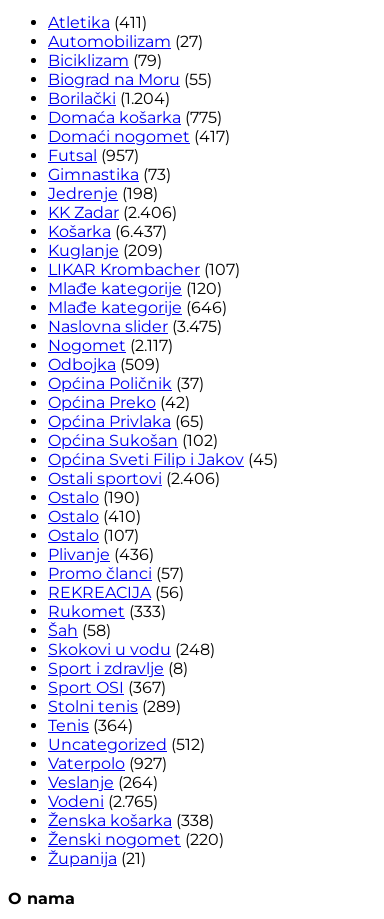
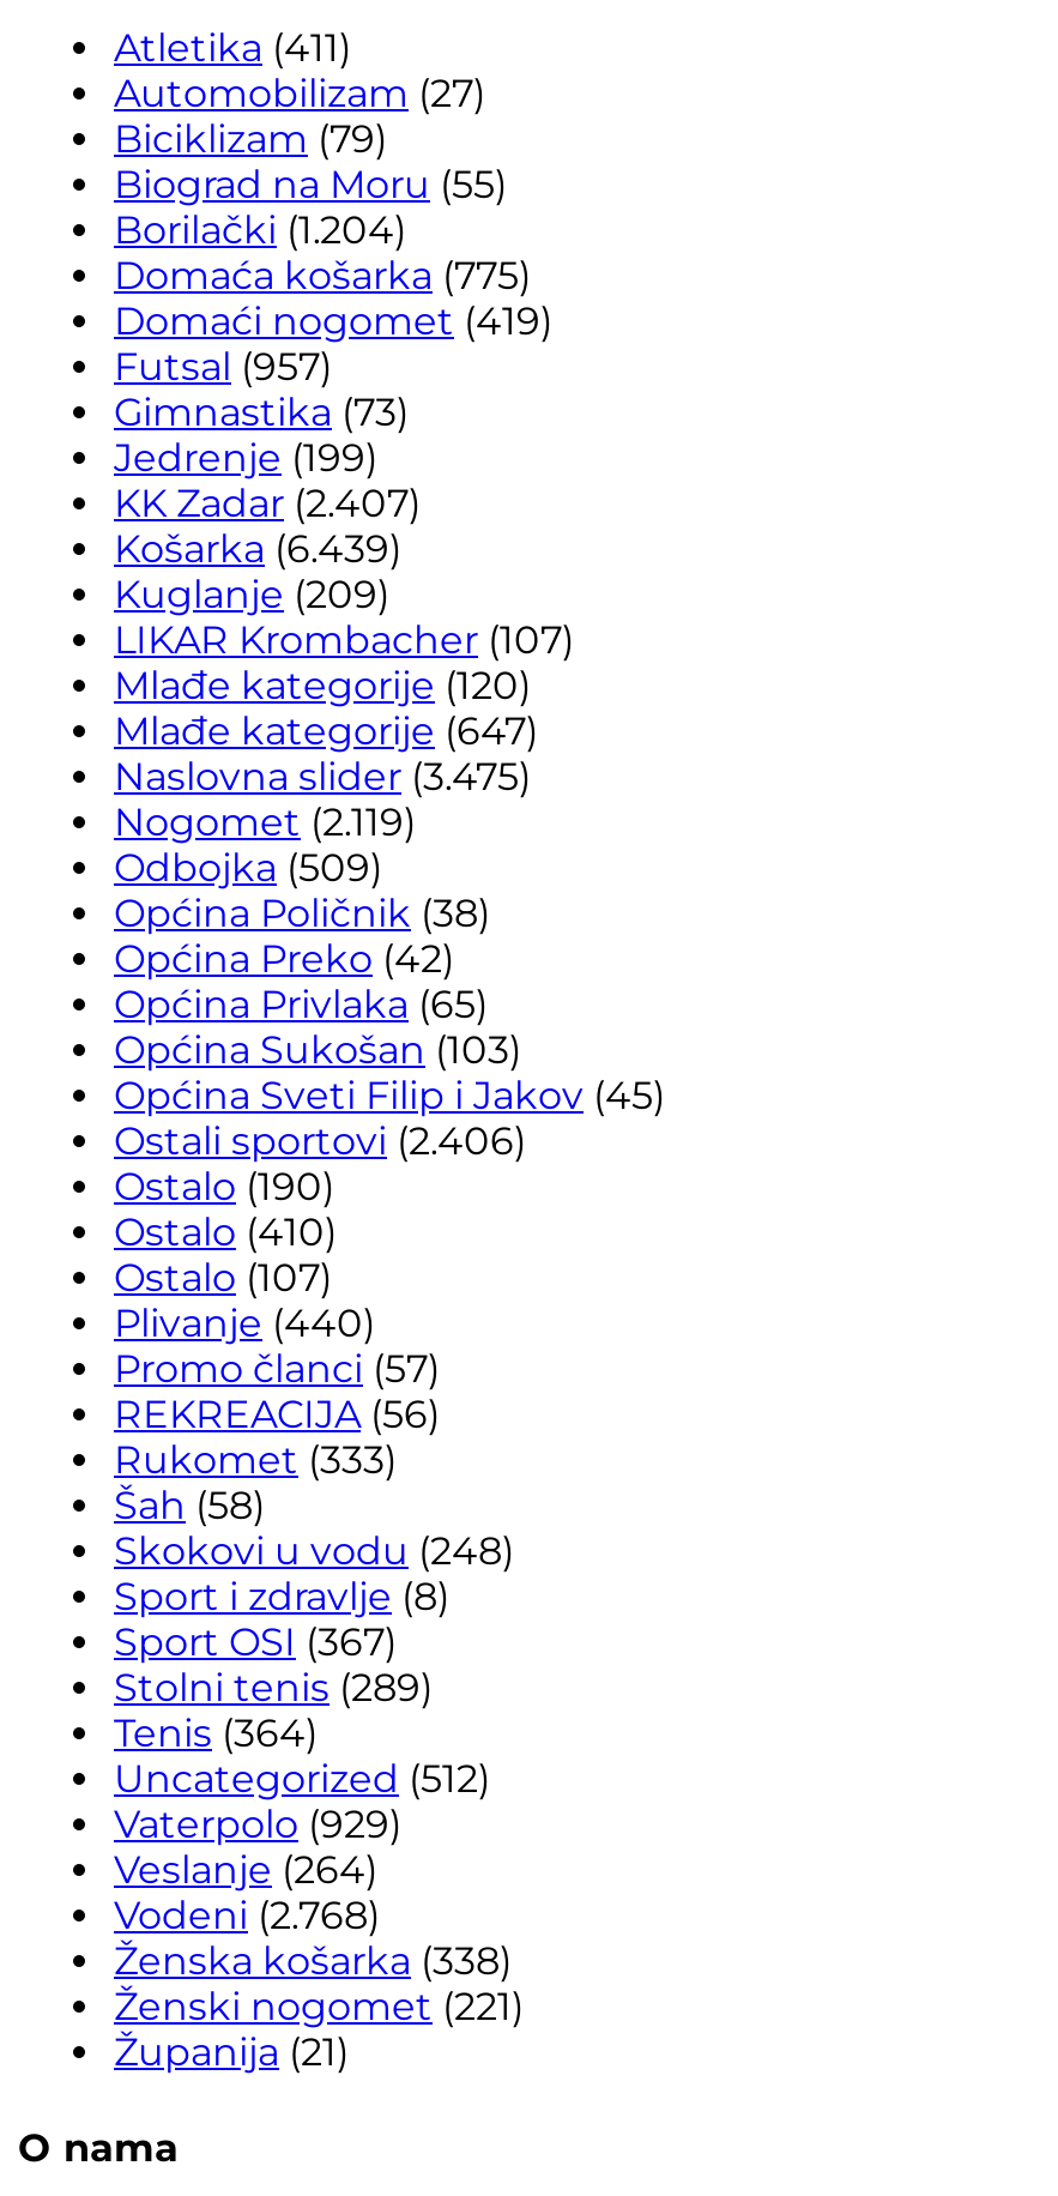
- Domaći nogomet (417)
+ Domaći nogomet (419)

- Jedrenje (198)
+ Jedrenje (199)

- KK Zadar (2.406)
+ KK Zadar (2.407)

- Košarka (6.437)
+ Košarka (6.439)

- Mlađe kategorije (646)
+ Mlađe kategorije (647)

- Nogomet (2.117)
+ Nogomet (2.119)

- Općina Poličnik (37)
+ Općina Poličnik (38)

- Općina Sukošan (102)
+ Općina Sukošan (103)

- Plivanje (436)
+ Plivanje (440)

- Vaterpolo (927)
+ Vaterpolo (929)

- Vodeni (2.765)
+ Vodeni (2.768)

- Ženski nogomet (220)
+ Ženski nogomet (221)
